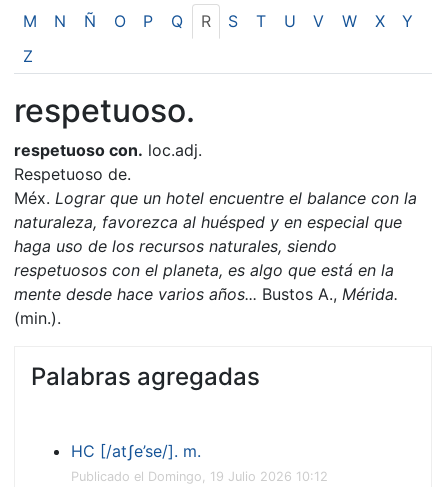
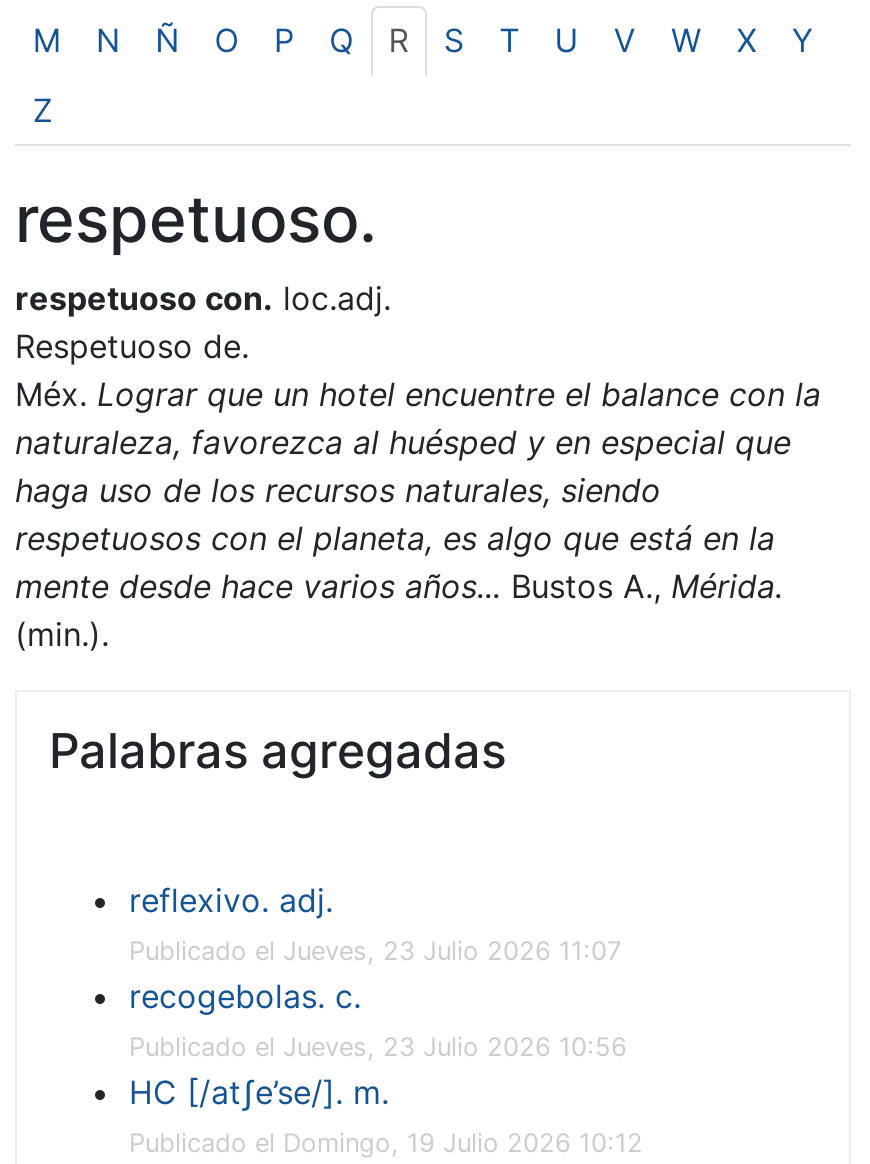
+ reflexivo. adj.
+ Publicado el Jueves, 23 Julio 2026 11:07
+ recogebolas. c.
+ Publicado el Jueves, 23 Julio 2026 10:56
